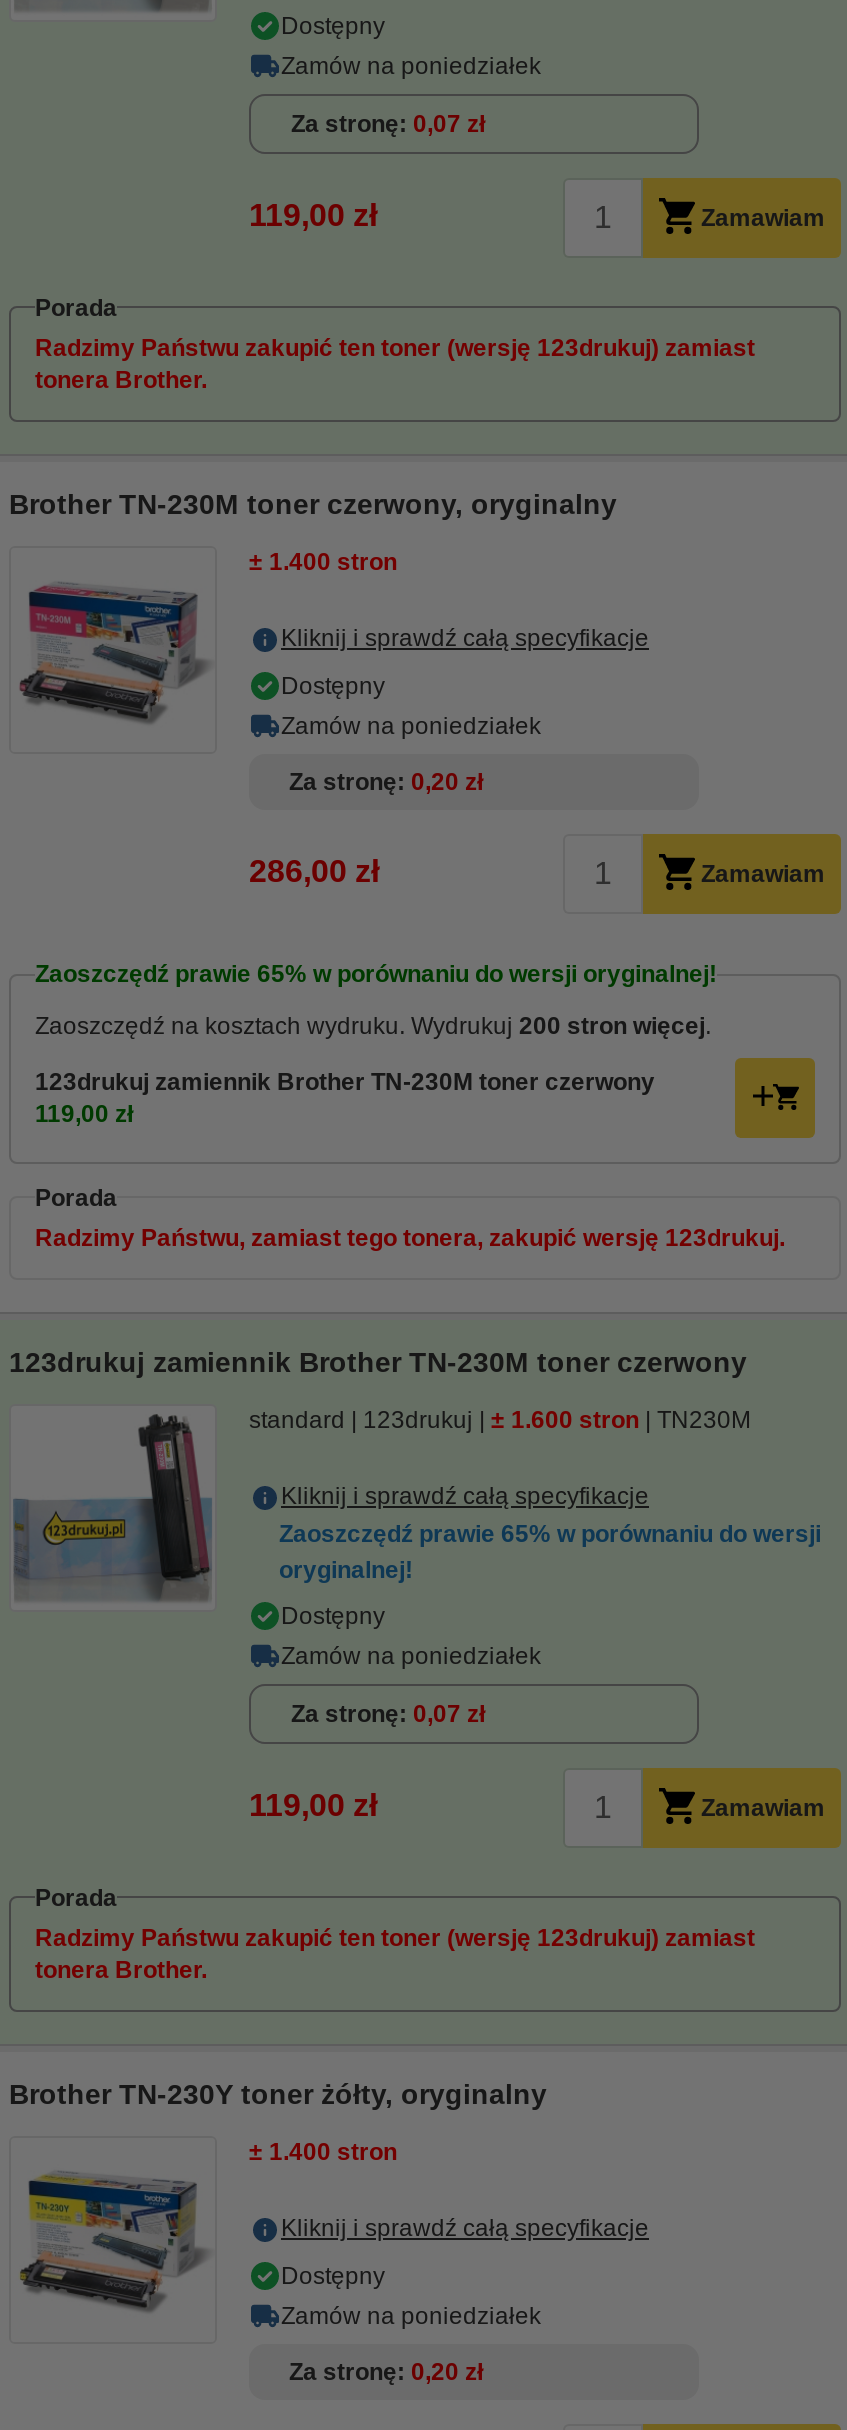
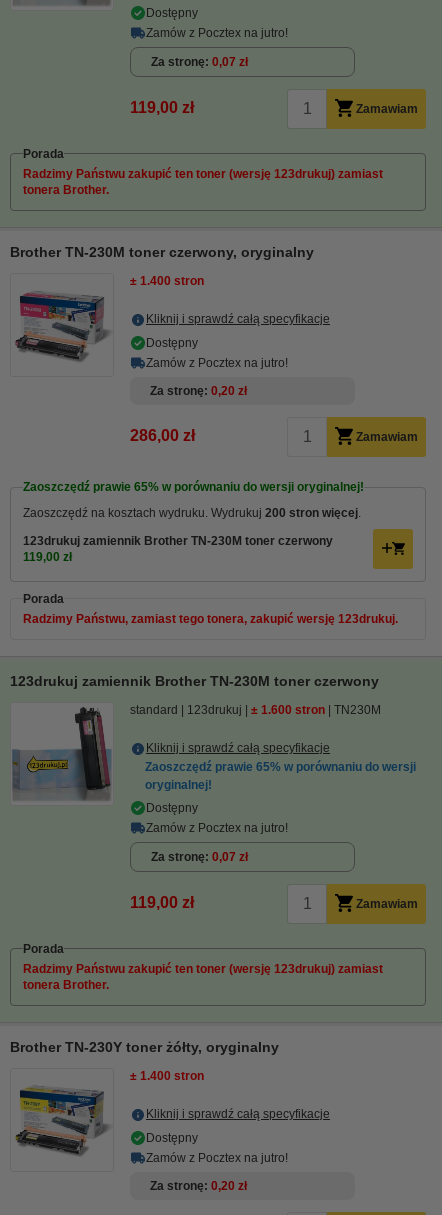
- Zamów na poniedziałek
+ Zamów z Pocztex na jutro!

- Zamów na poniedziałek
+ Zamów z Pocztex na jutro!

- Zamów na poniedziałek
+ Zamów z Pocztex na jutro!

- Zamów na poniedziałek
+ Zamów z Pocztex na jutro!
